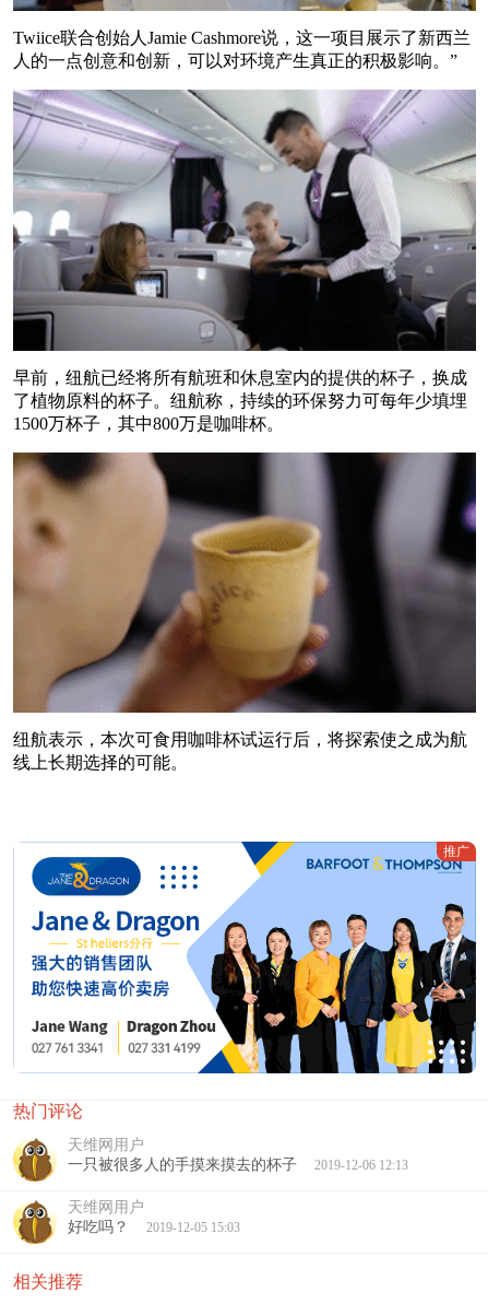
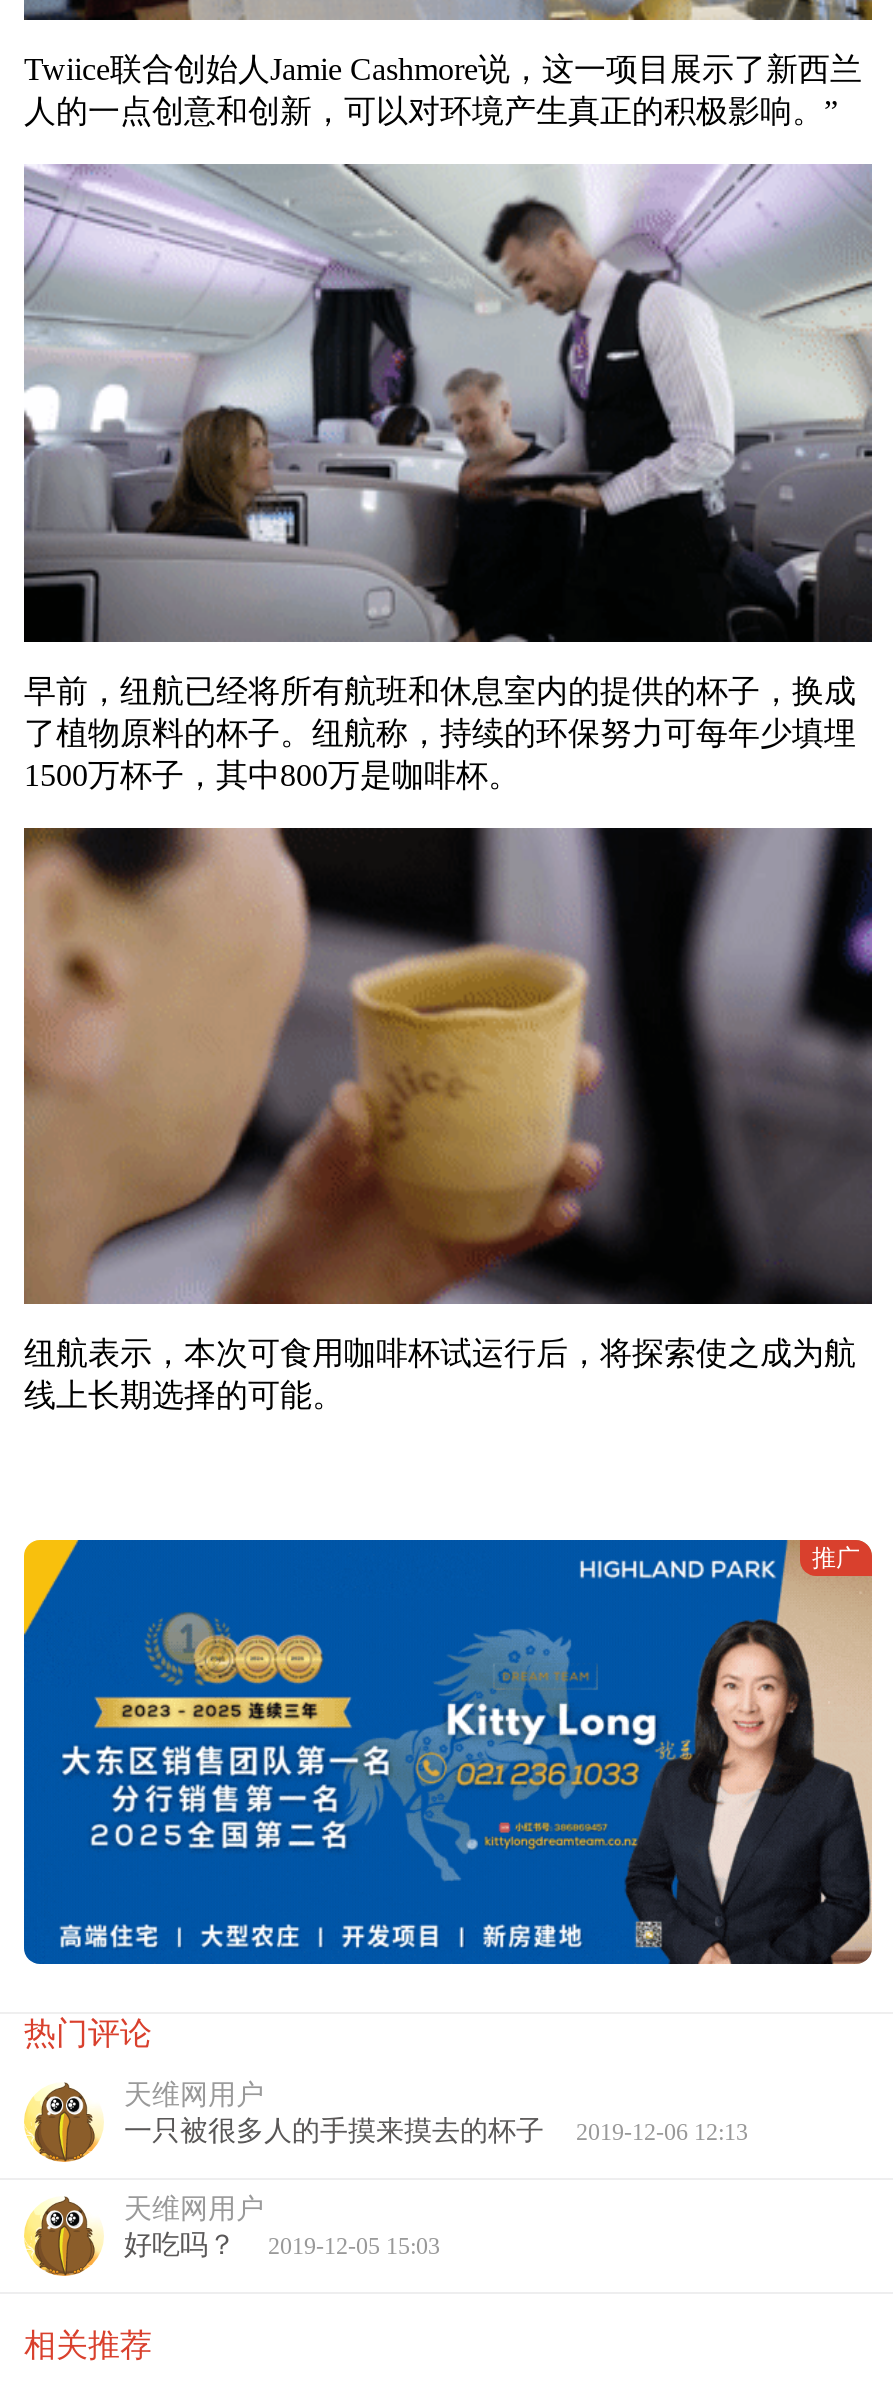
- [image]
+ [image]
